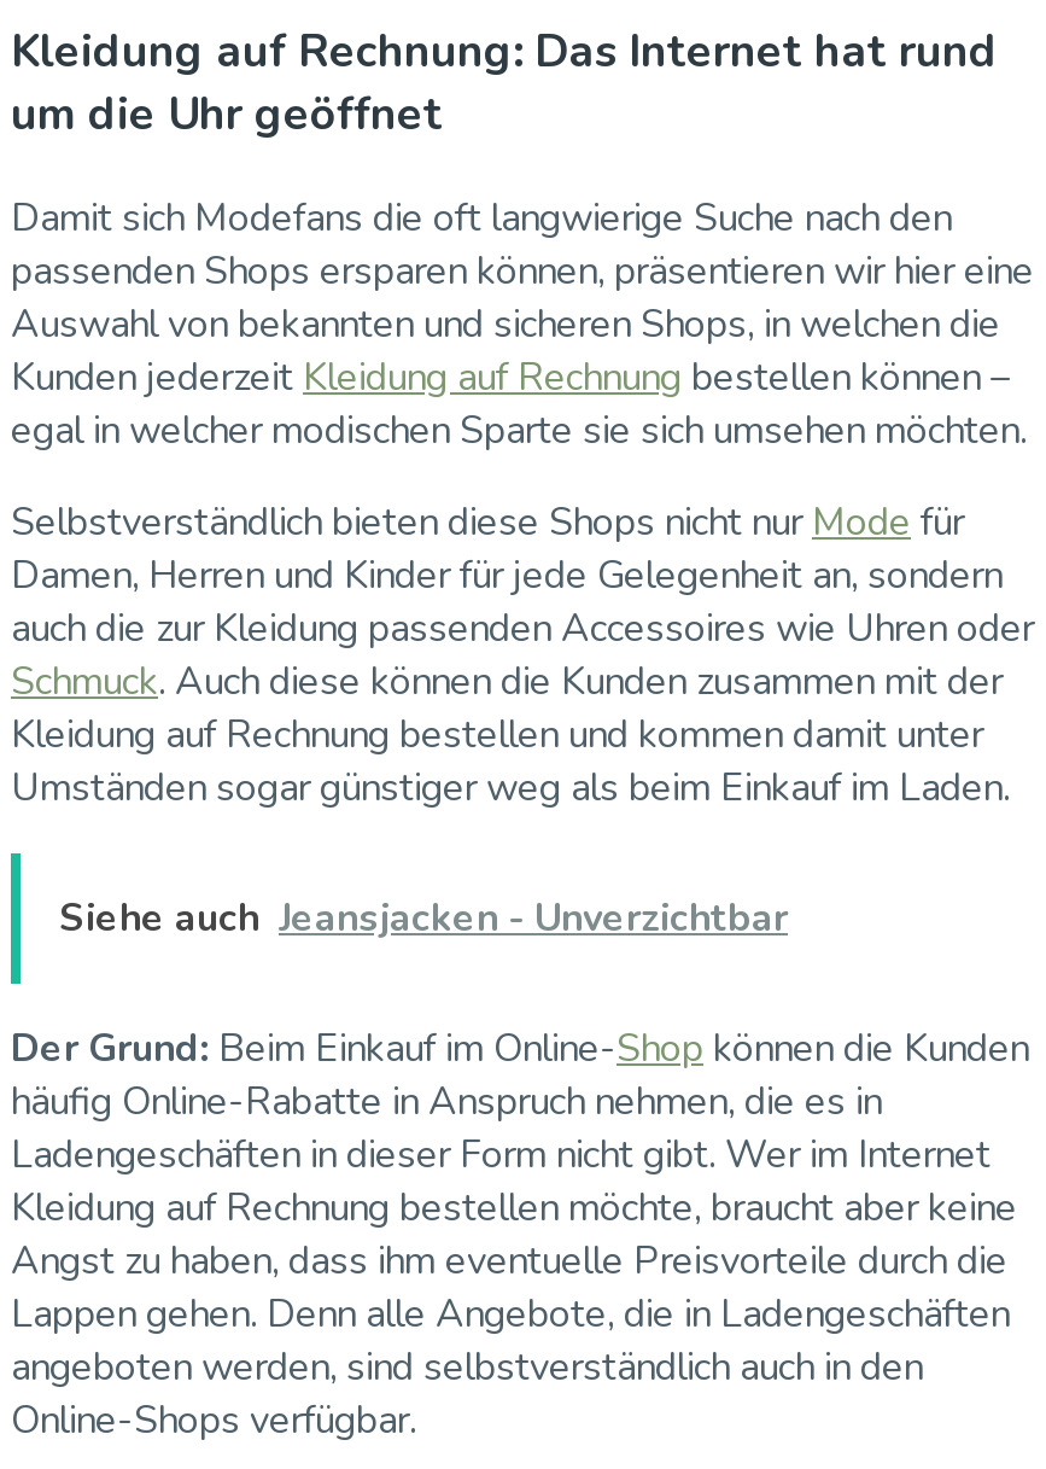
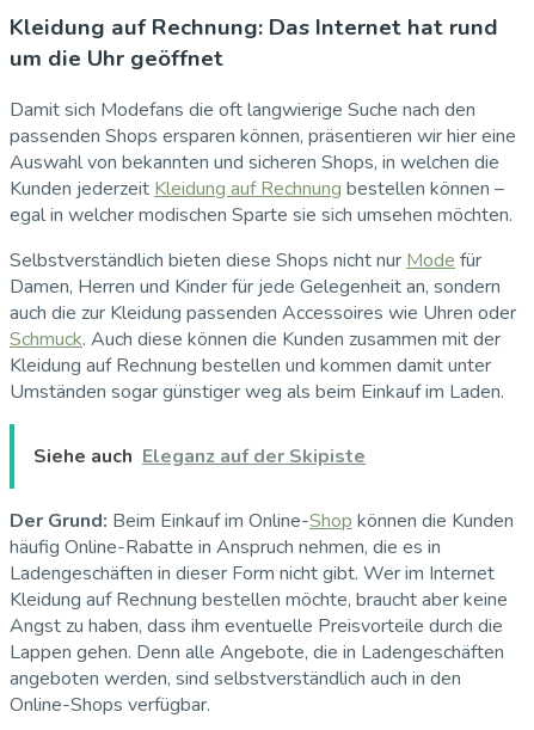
- Siehe auch Jeansjacken - Unverzichtbar
+ Siehe auch Eleganz auf der Skipiste
